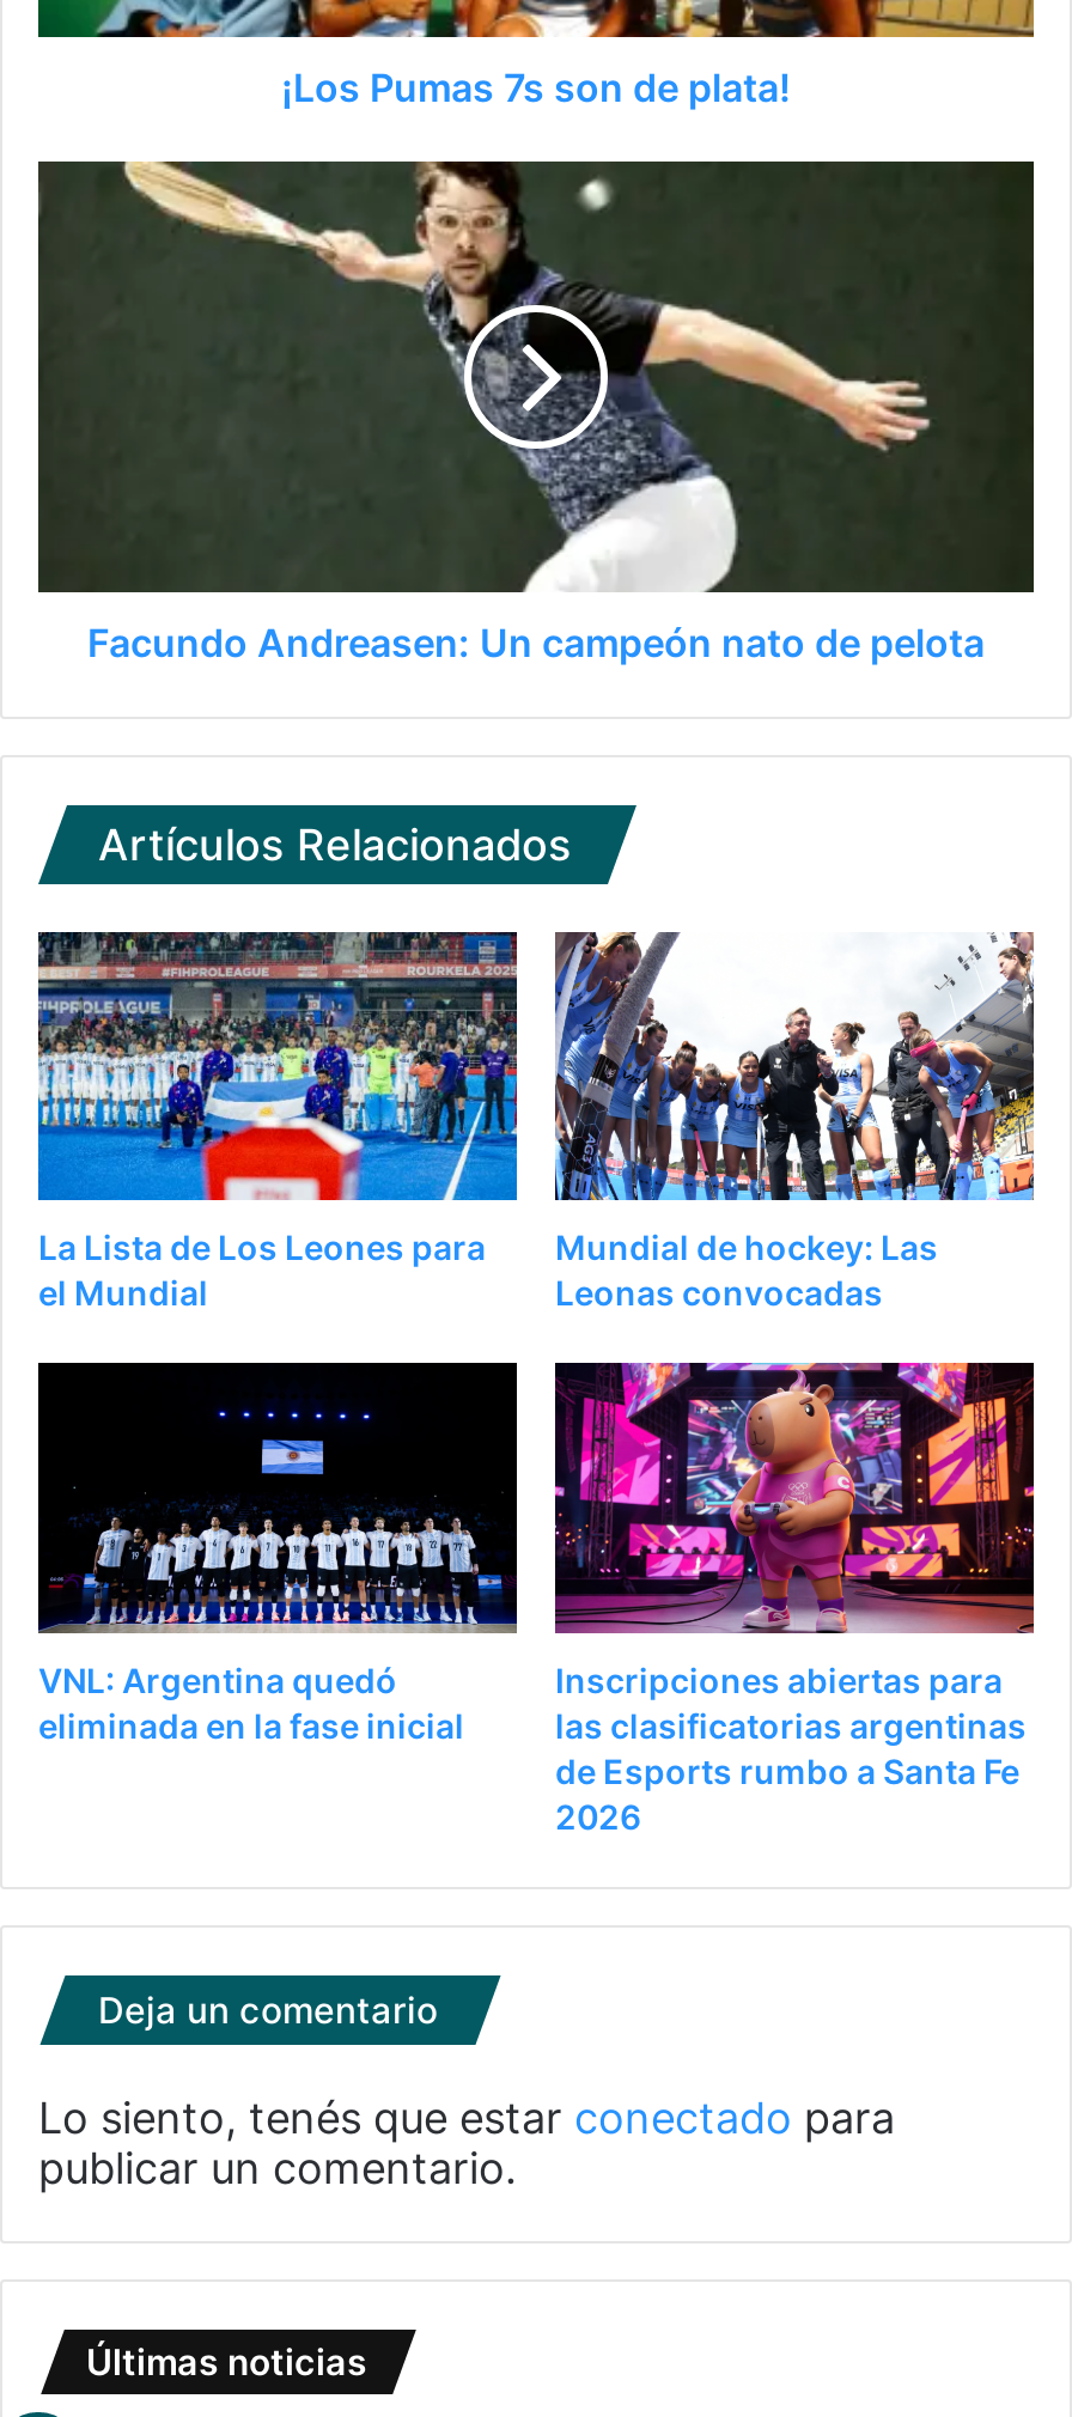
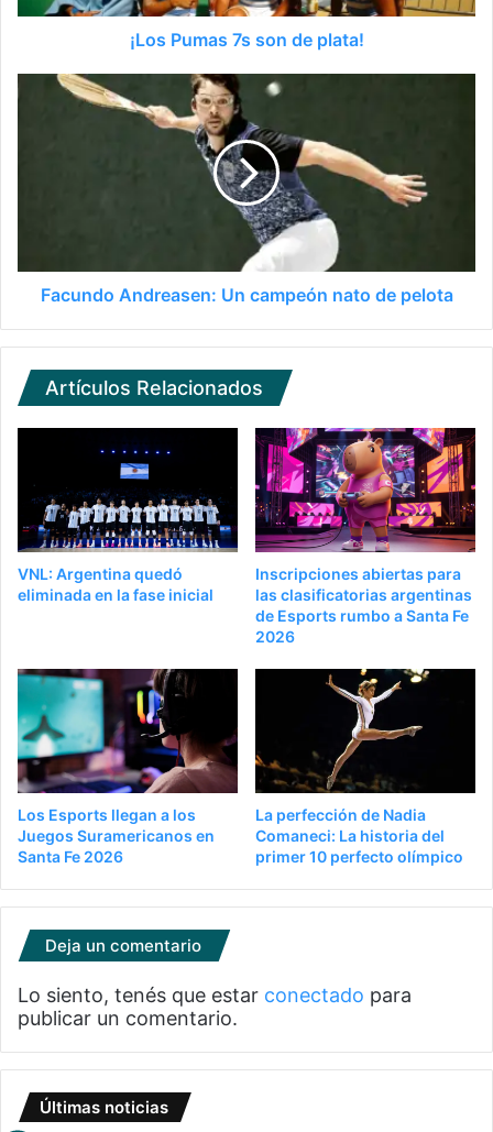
- [image]
- La Lista de Los Leones para
- el Mundial

- [image]
- Mundial de hockey: Las
- Leonas convocadas

moved up: [image] | VNL: Argentina quedó | eliminada en la fase inicial | Inscripciones abiertas para | las clasificatorias argentinas | de Esports rumbo a Santa Fe | 2026

+ [image]
+ Los Esports llegan a los
+ Juegos Suramericanos en
+ Santa Fe 2026

+ [image]
+ La perfección de Nadia
+ Comaneci: La historia del
+ primer 10 perfecto olímpico
